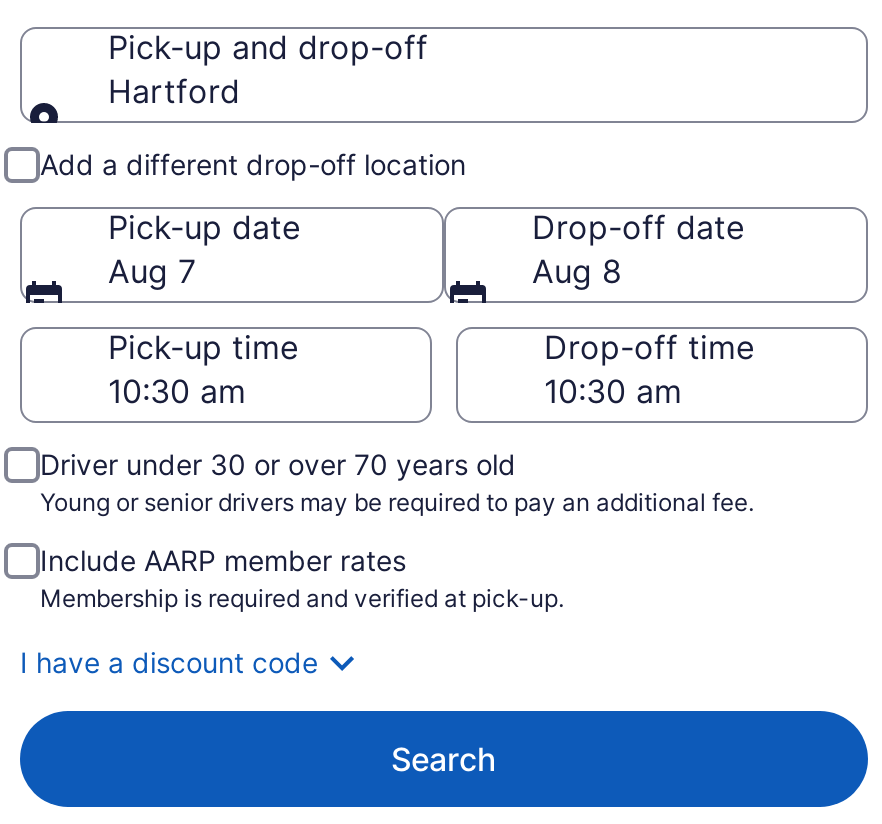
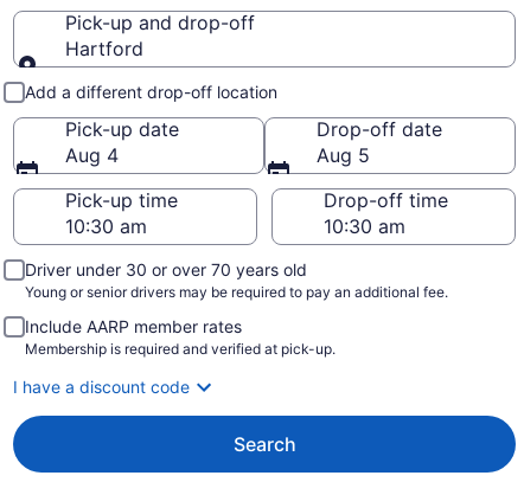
- Aug 7
+ Aug 4

- Aug 8
+ Aug 5
